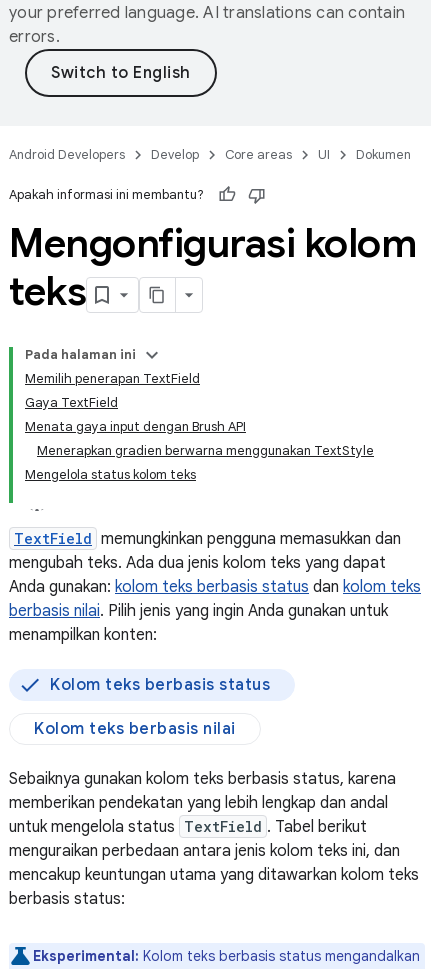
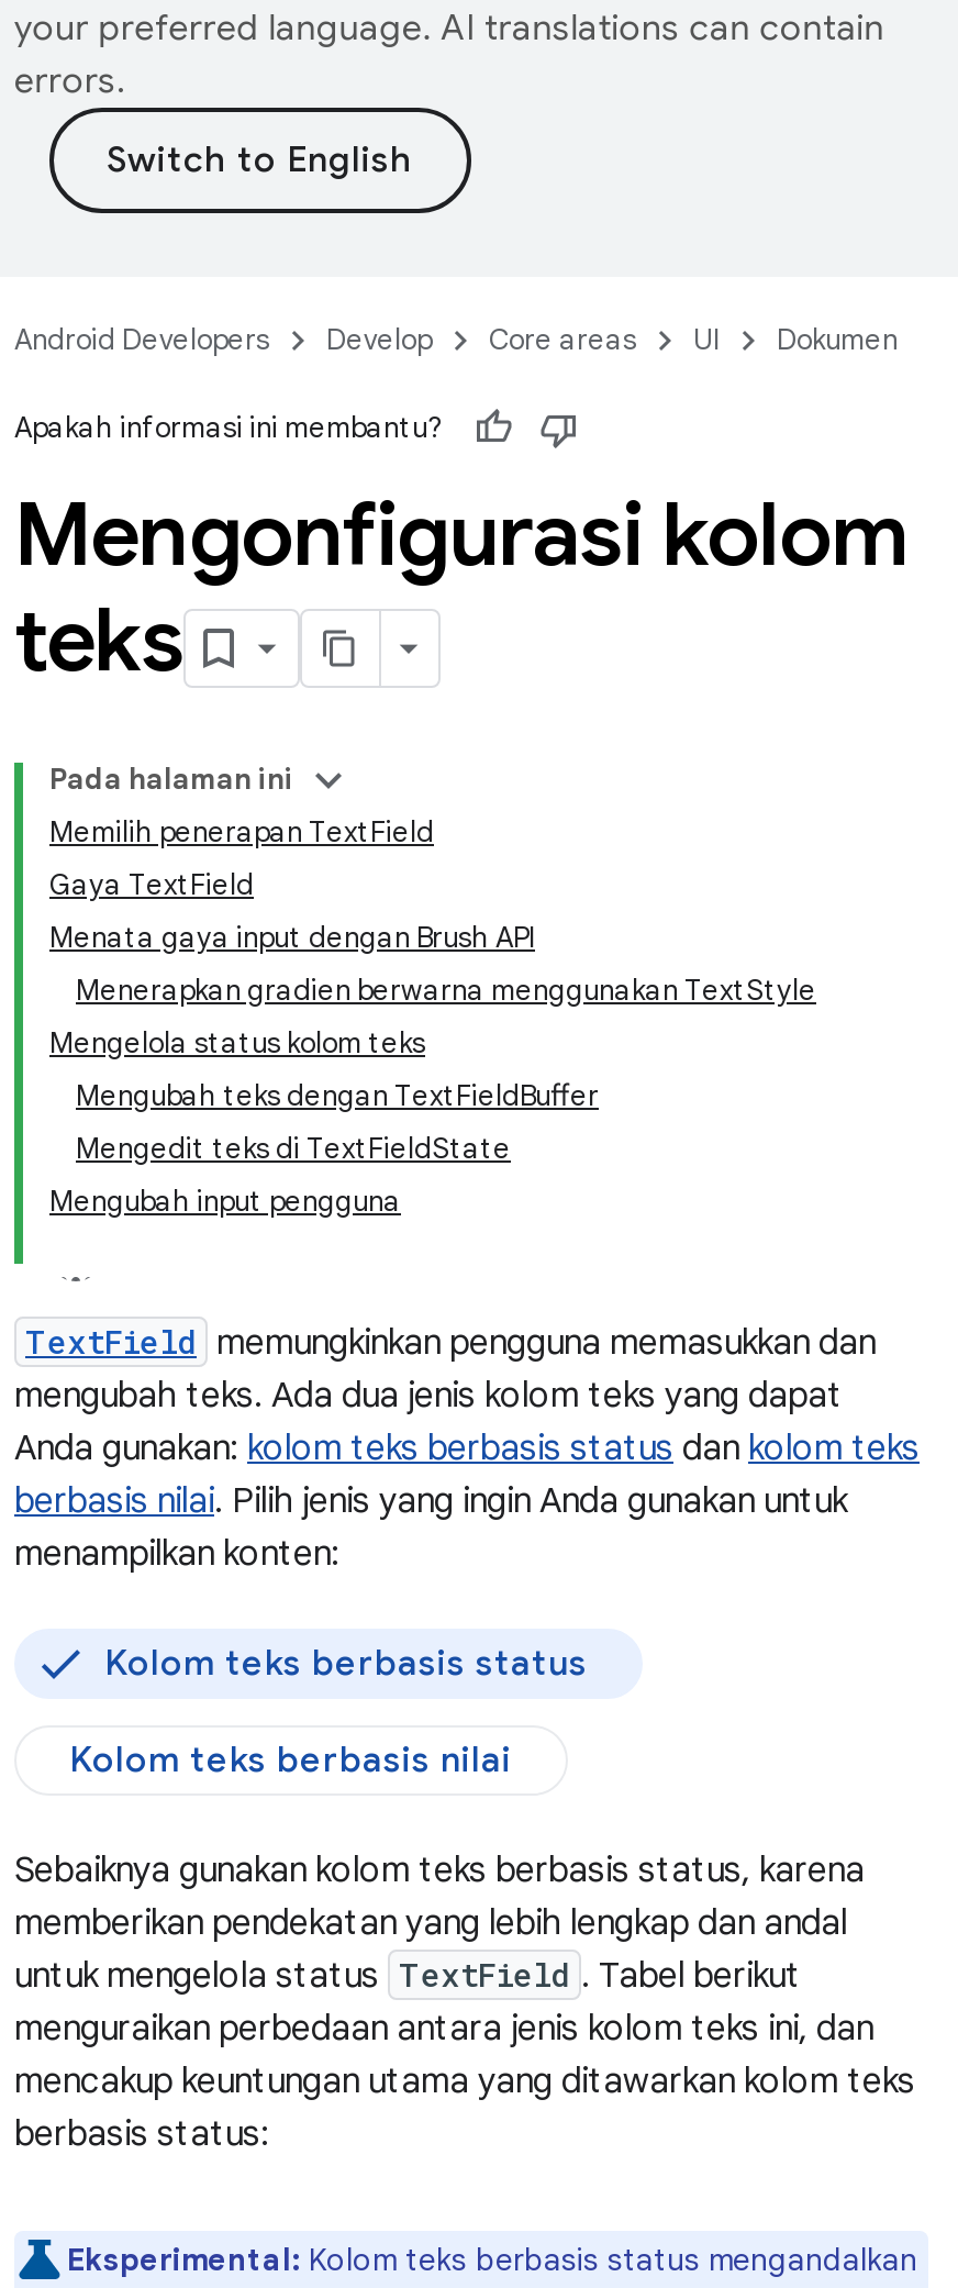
+ Mengubah teks dengan TextFieldBuffer
+ Mengedit teks di TextFieldState
+ Mengubah input pengguna
